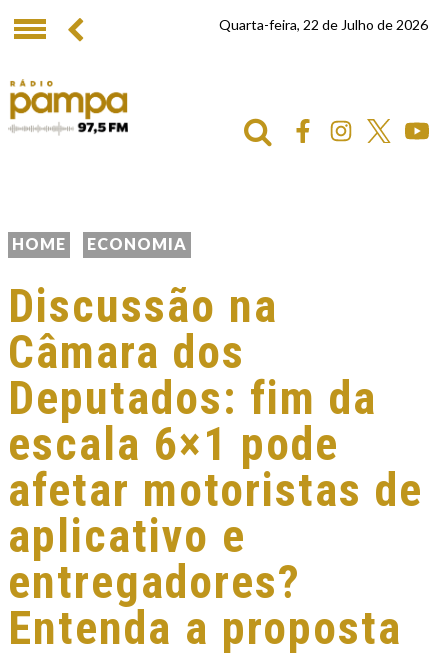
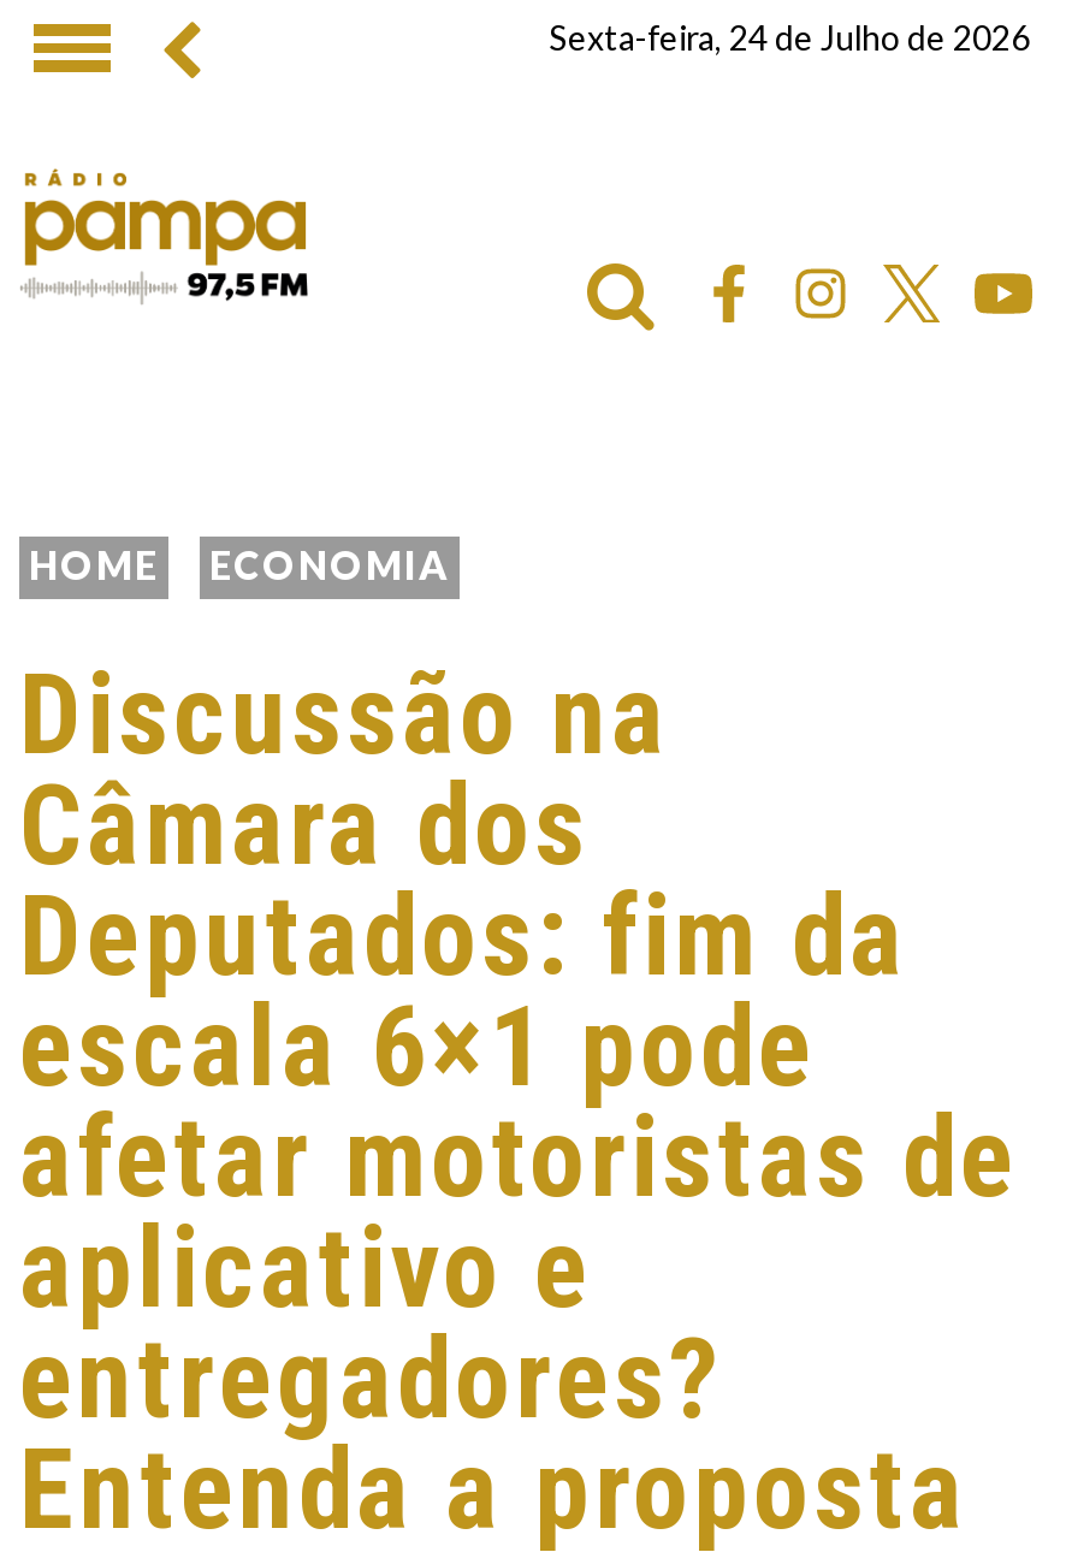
- Quarta-feira, 22 de Julho de 2026
+ Sexta-feira, 24 de Julho de 2026
